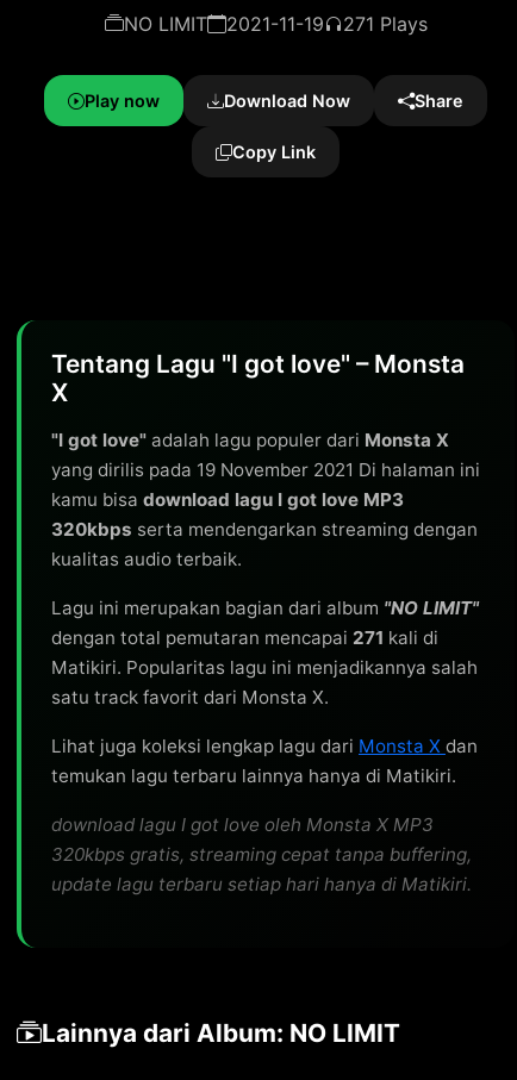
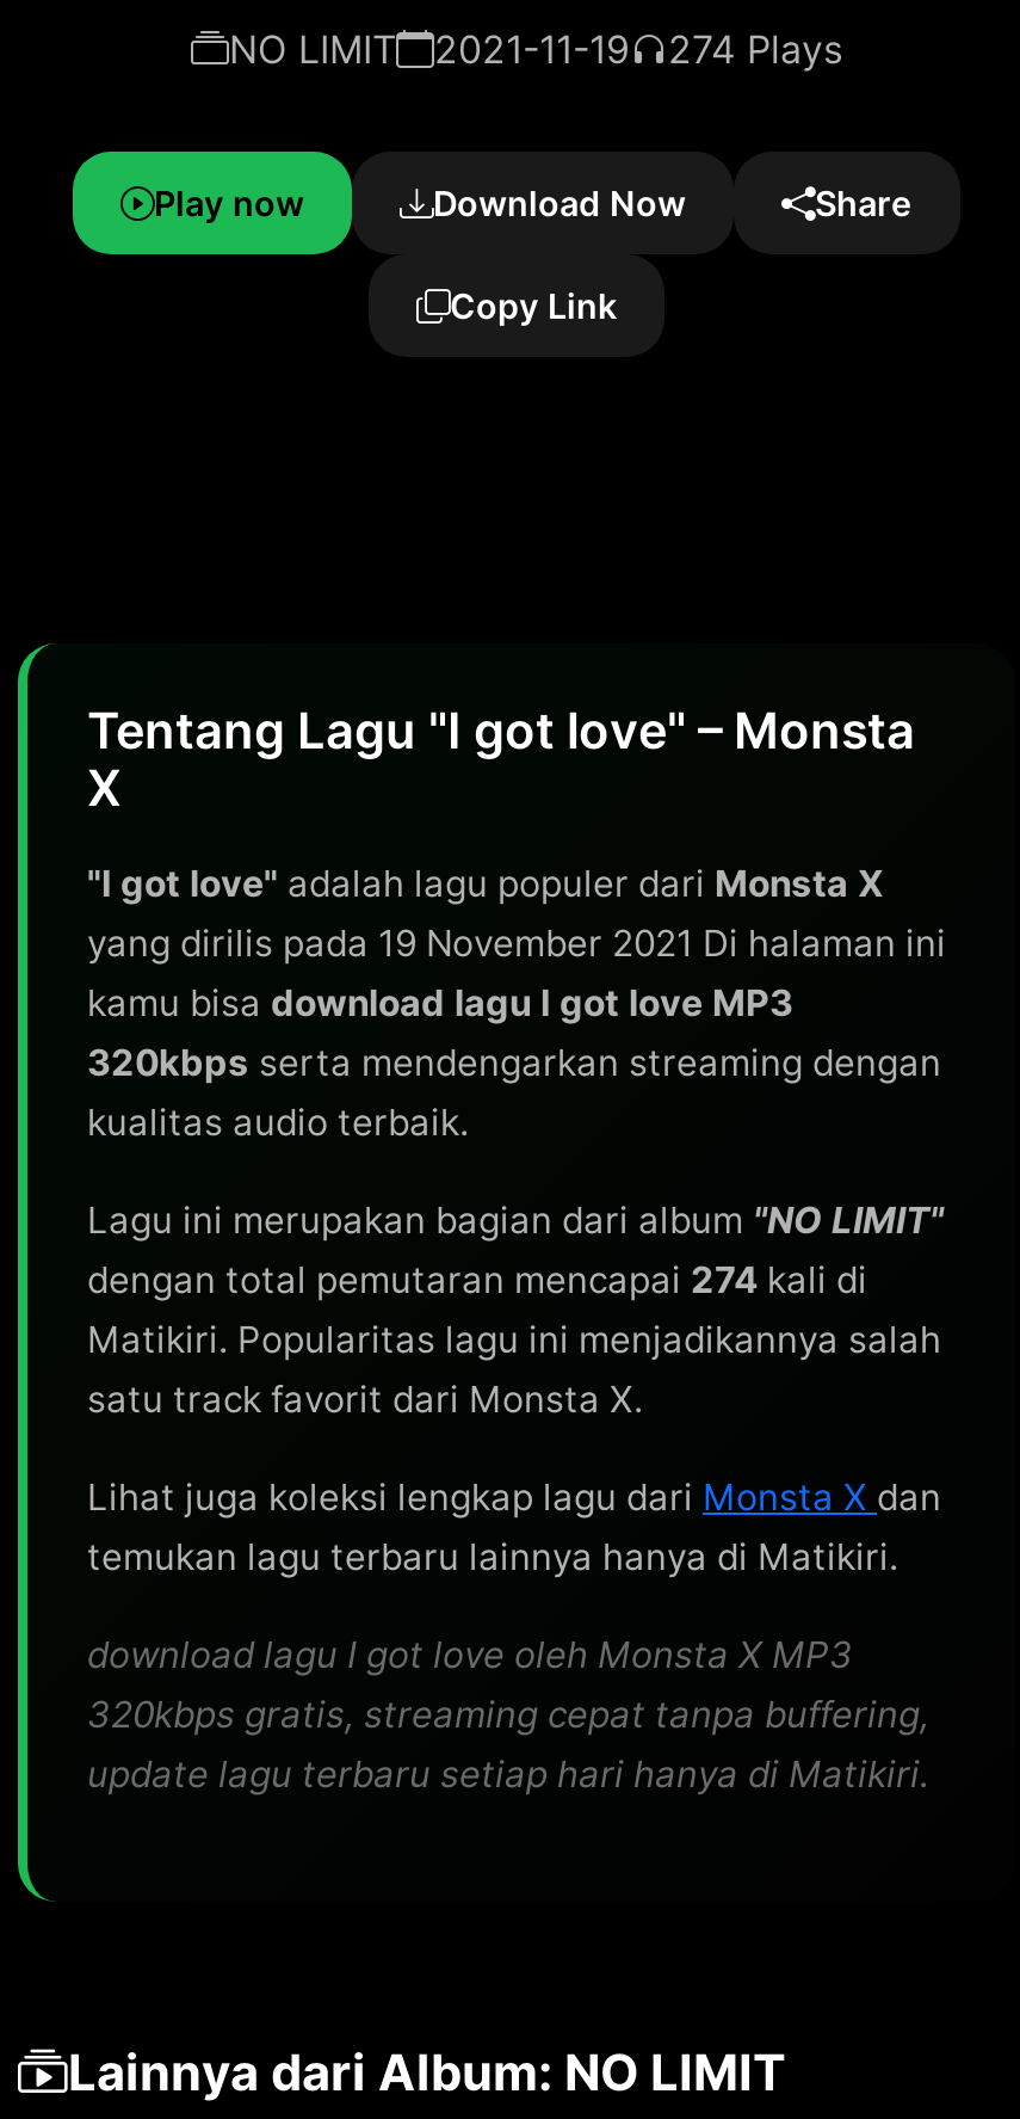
- NO LIMIT 2021-11-19 271 Plays
+ NO LIMIT 2021-11-19 274 Plays

- dengan total pemutaran mencapai 271 kali di
+ dengan total pemutaran mencapai 274 kali di
